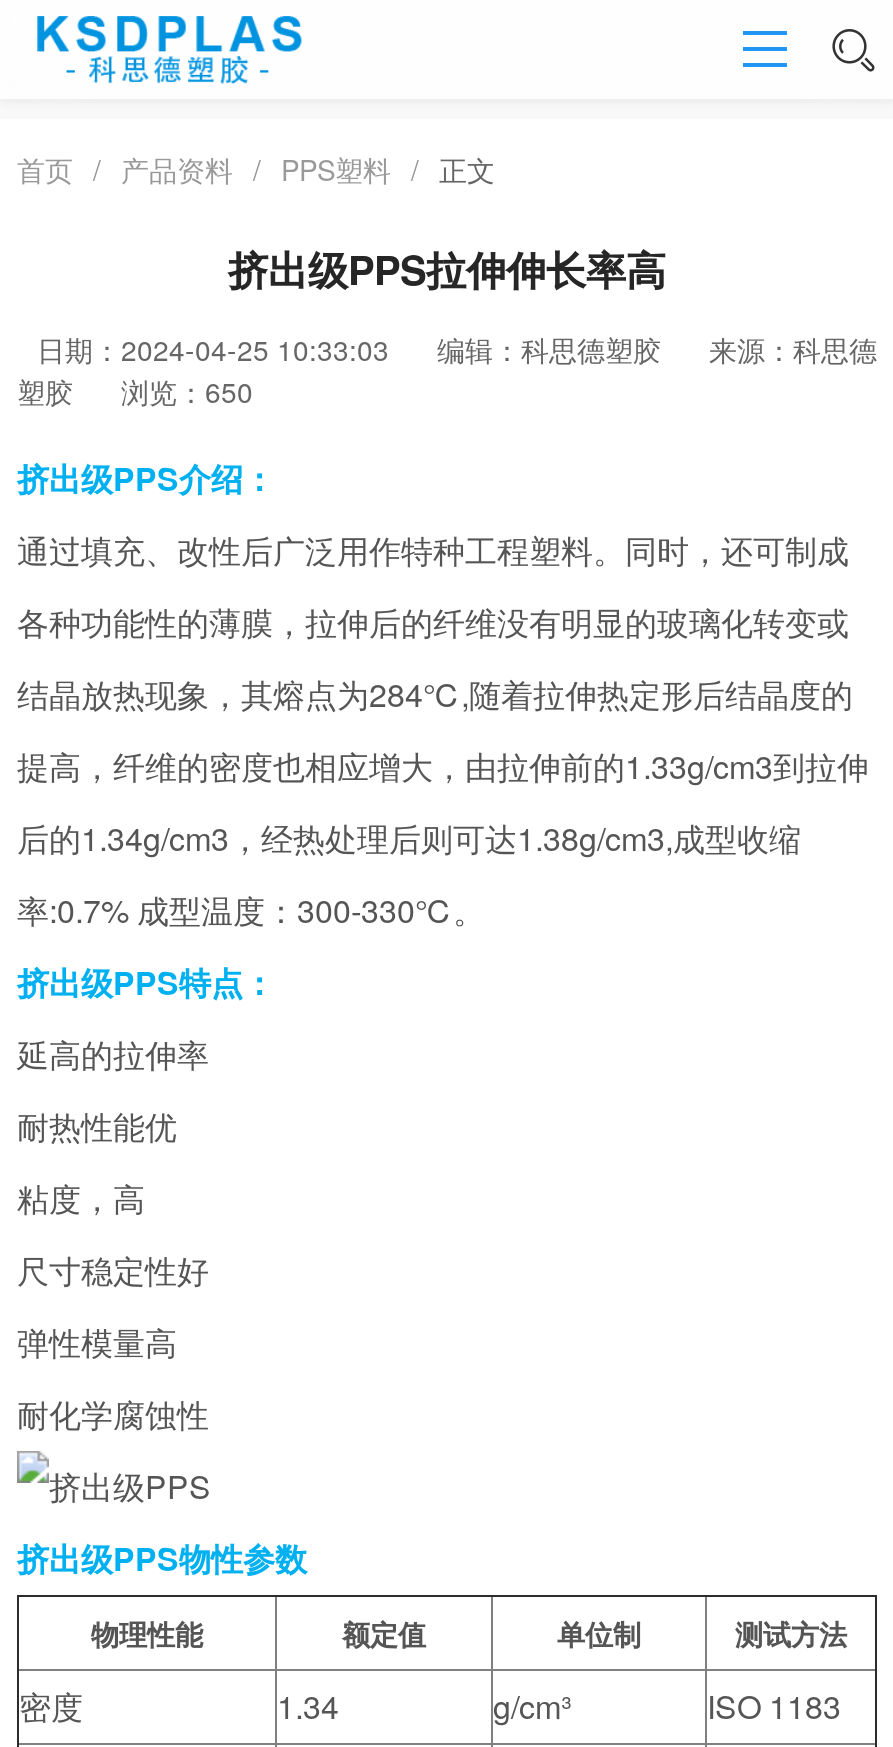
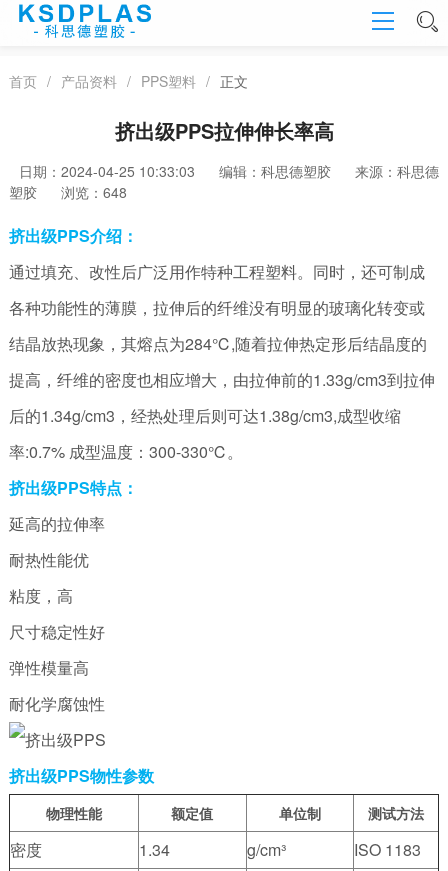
- 塑胶 浏览：650
+ 塑胶 浏览：648
